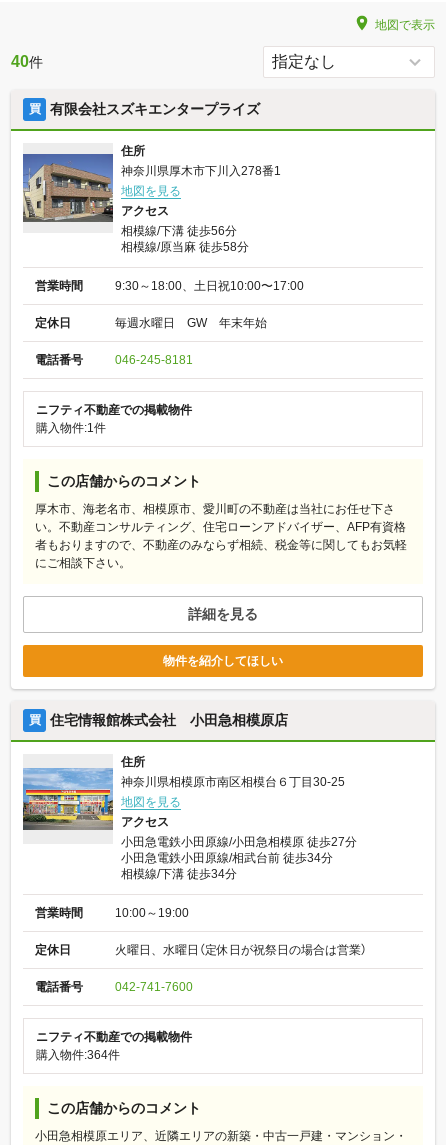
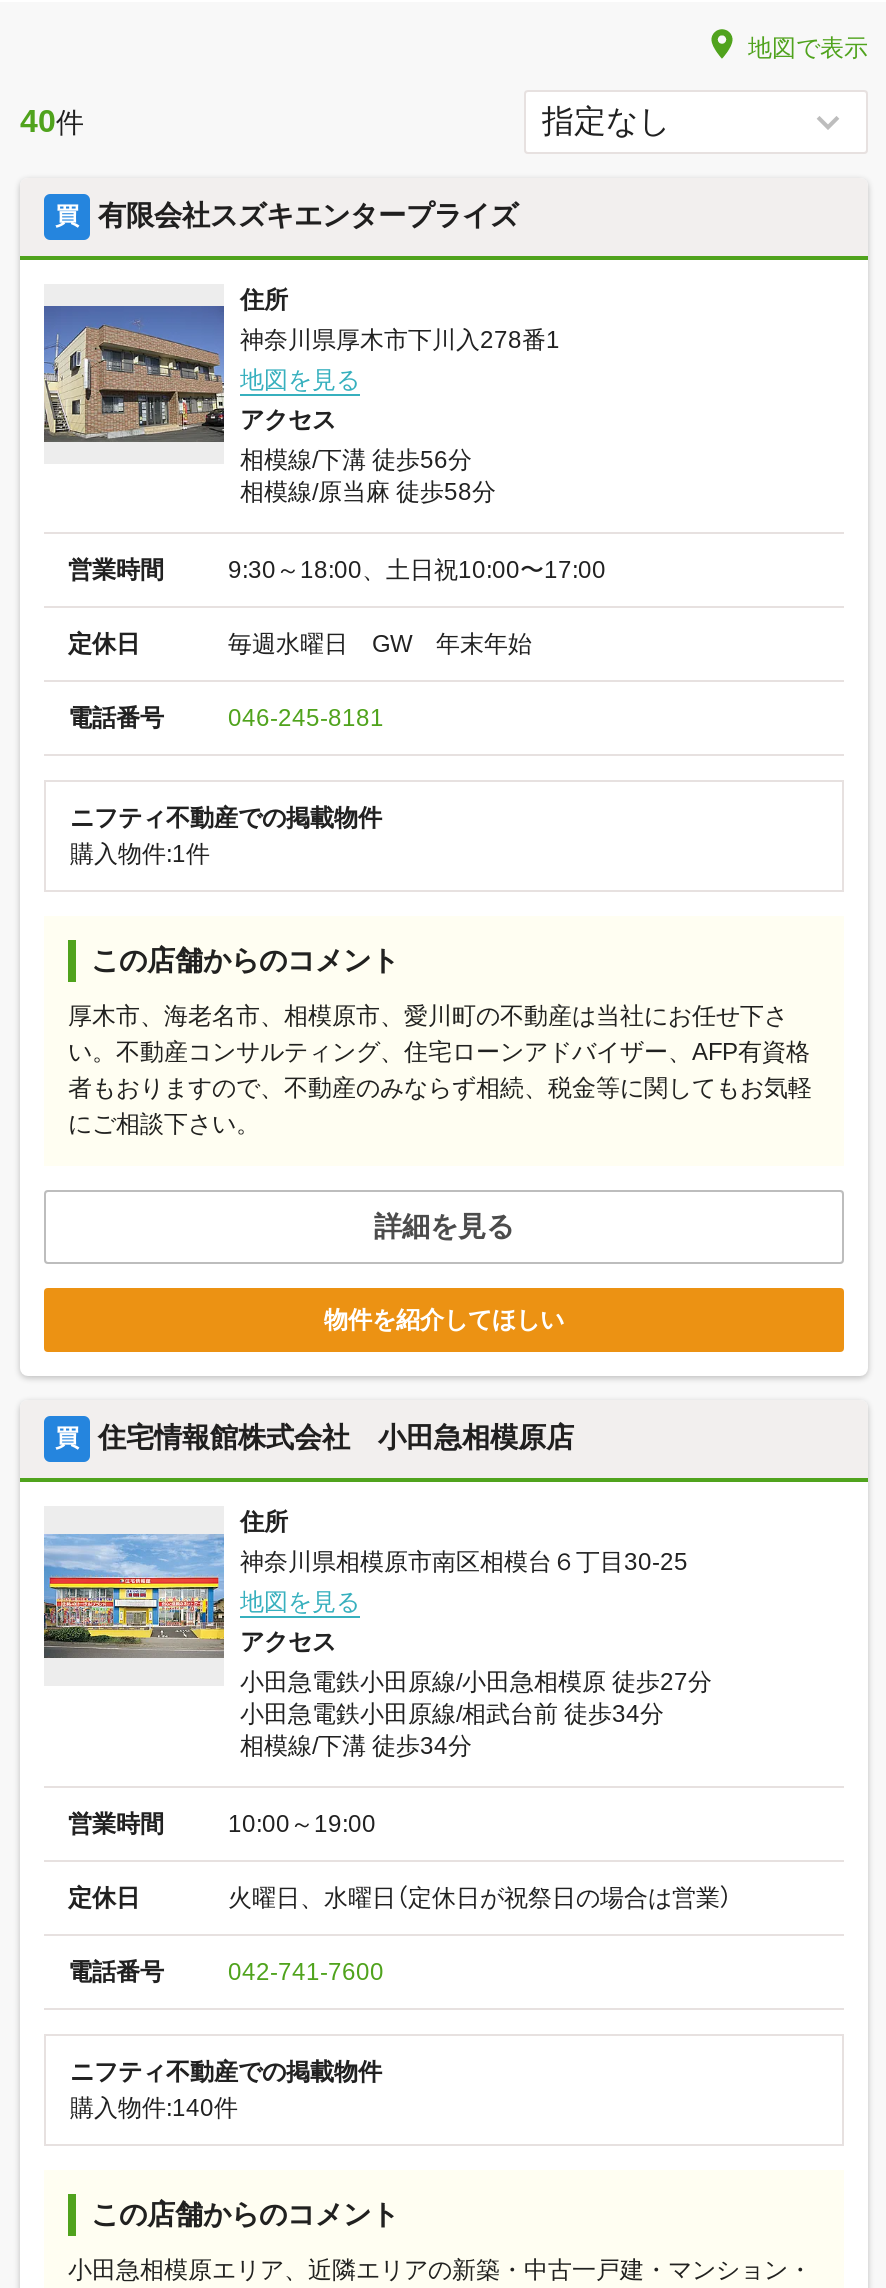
- 購入物件:364件
+ 購入物件:140件
